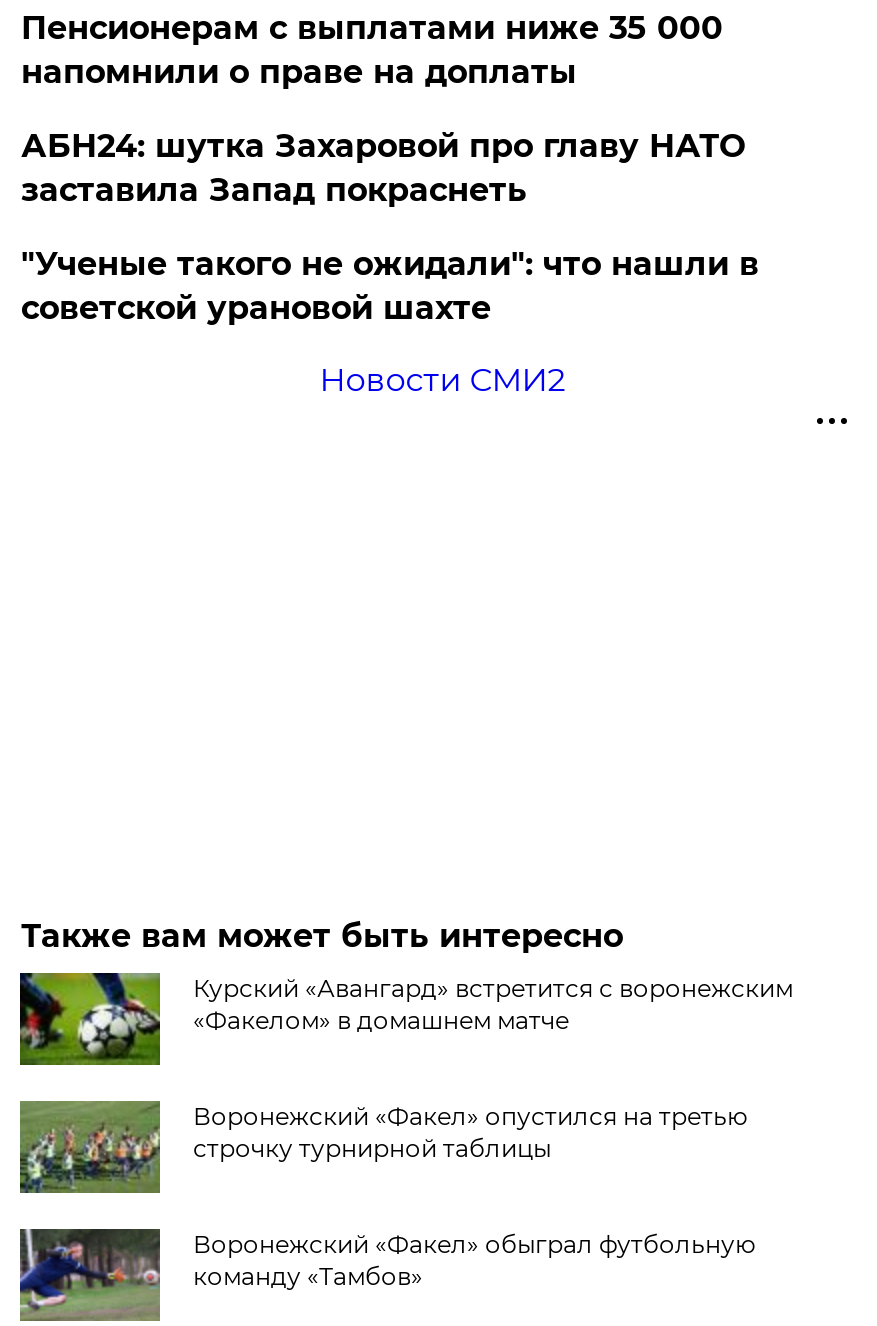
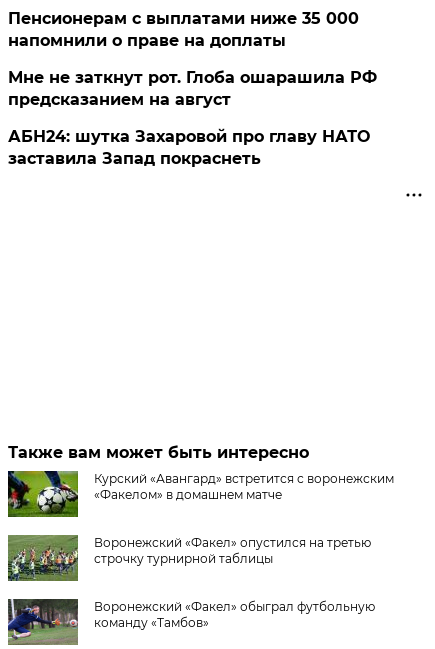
+ Мне не заткнут рот. Глоба ошарашила РФ
+ предсказанием на август

moved down: АБН24: шутка Захаровой про главу НАТО | заставила Запад покраснеть

- "Ученые такого не ожидали": что нашли в
- советской урановой шахте
- Новости СМИ2
